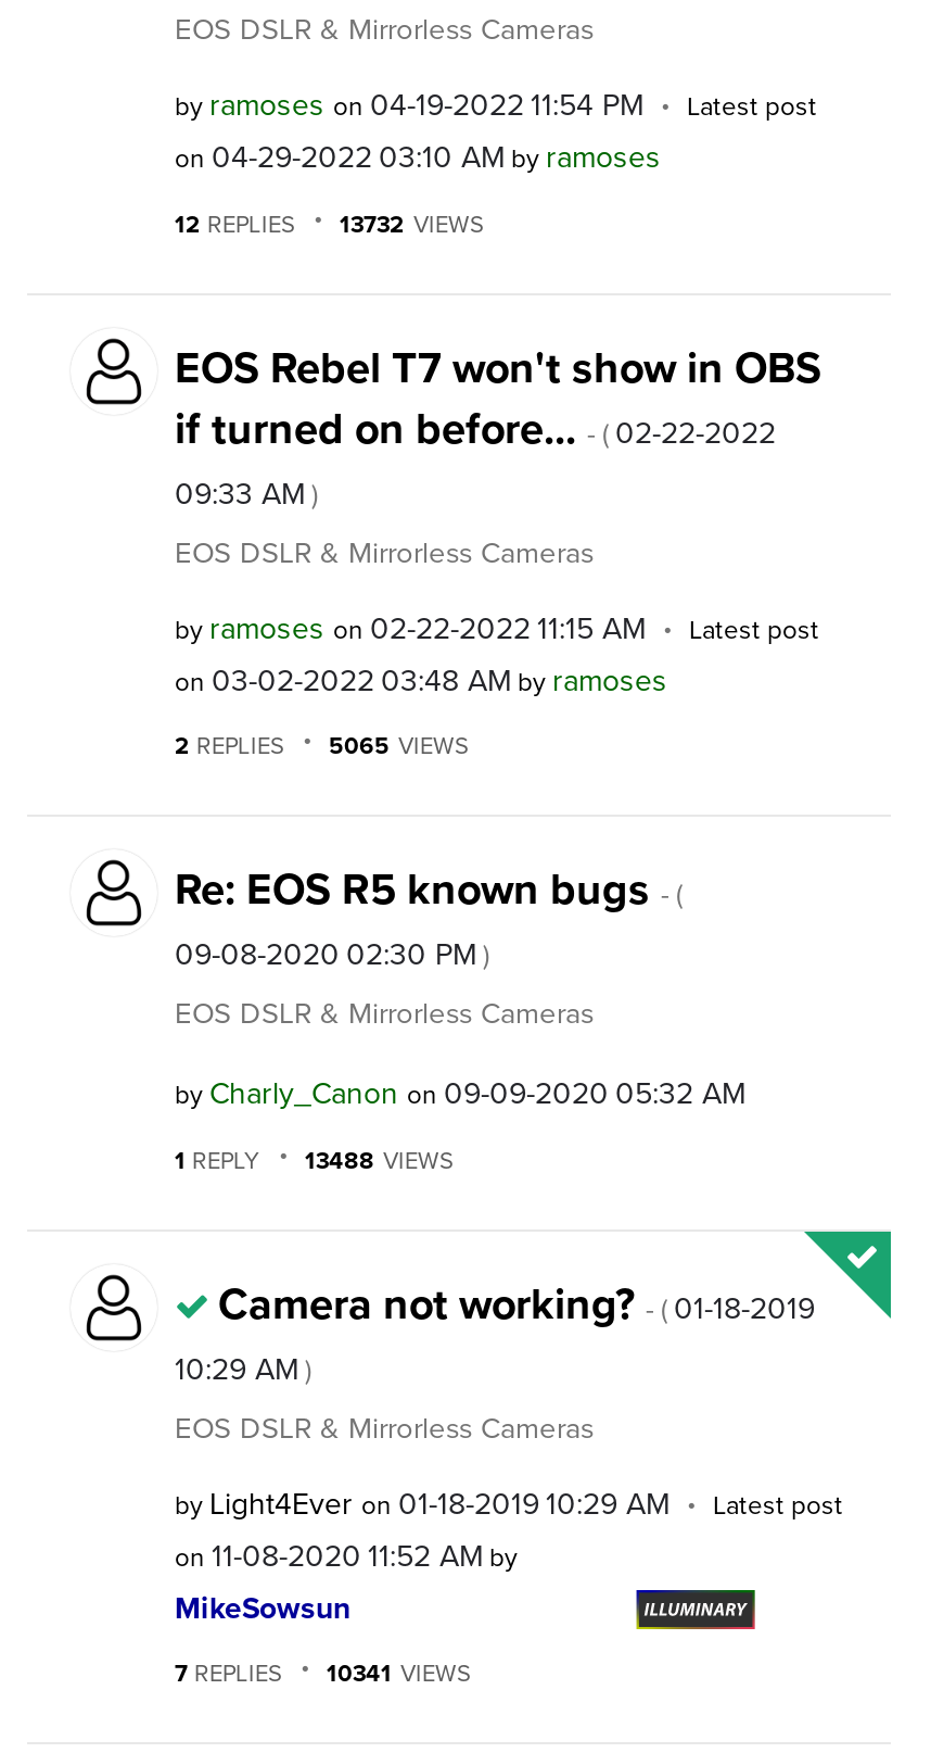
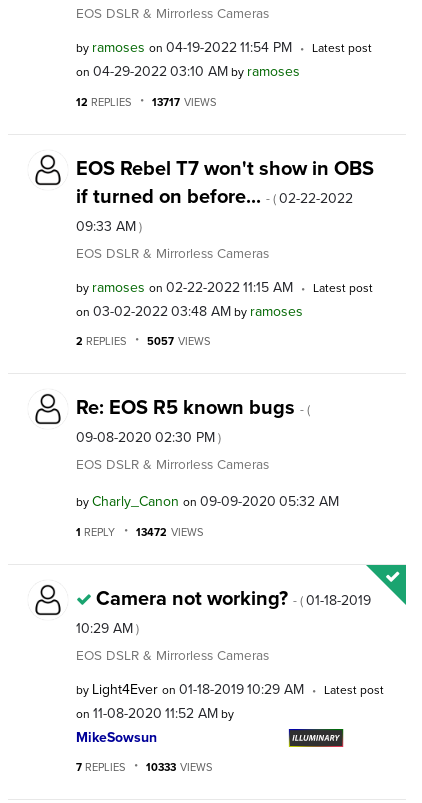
- 12 REPLIES 13732 VIEWS
+ 12 REPLIES 13717 VIEWS

- 2 REPLIES 5065 VIEWS
+ 2 REPLIES 5057 VIEWS

- 1 REPLY 13488 VIEWS
+ 1 REPLY 13472 VIEWS

- 7 REPLIES 10341 VIEWS
+ 7 REPLIES 10333 VIEWS
